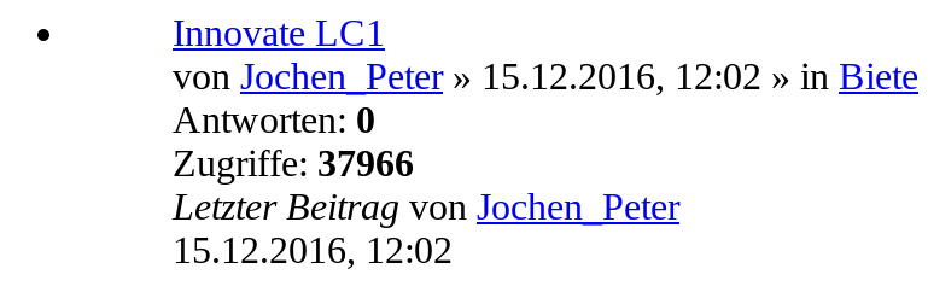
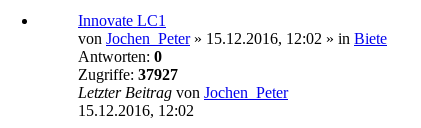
- Zugriffe: 37966
+ Zugriffe: 37927
